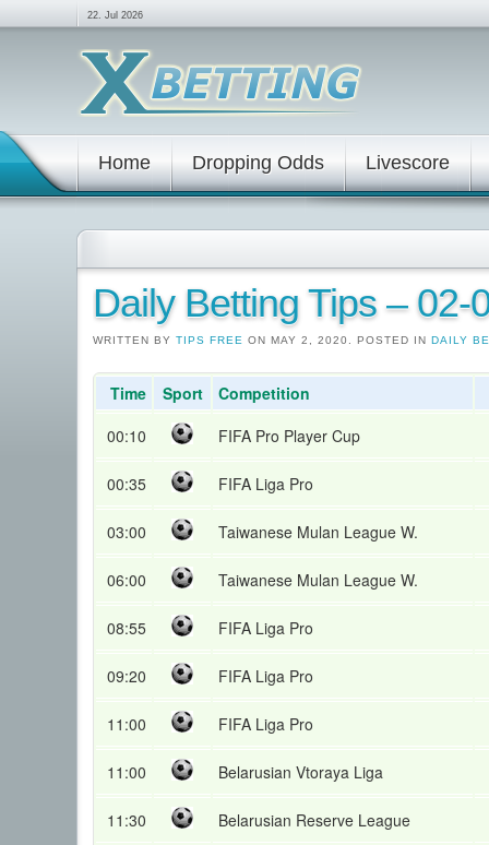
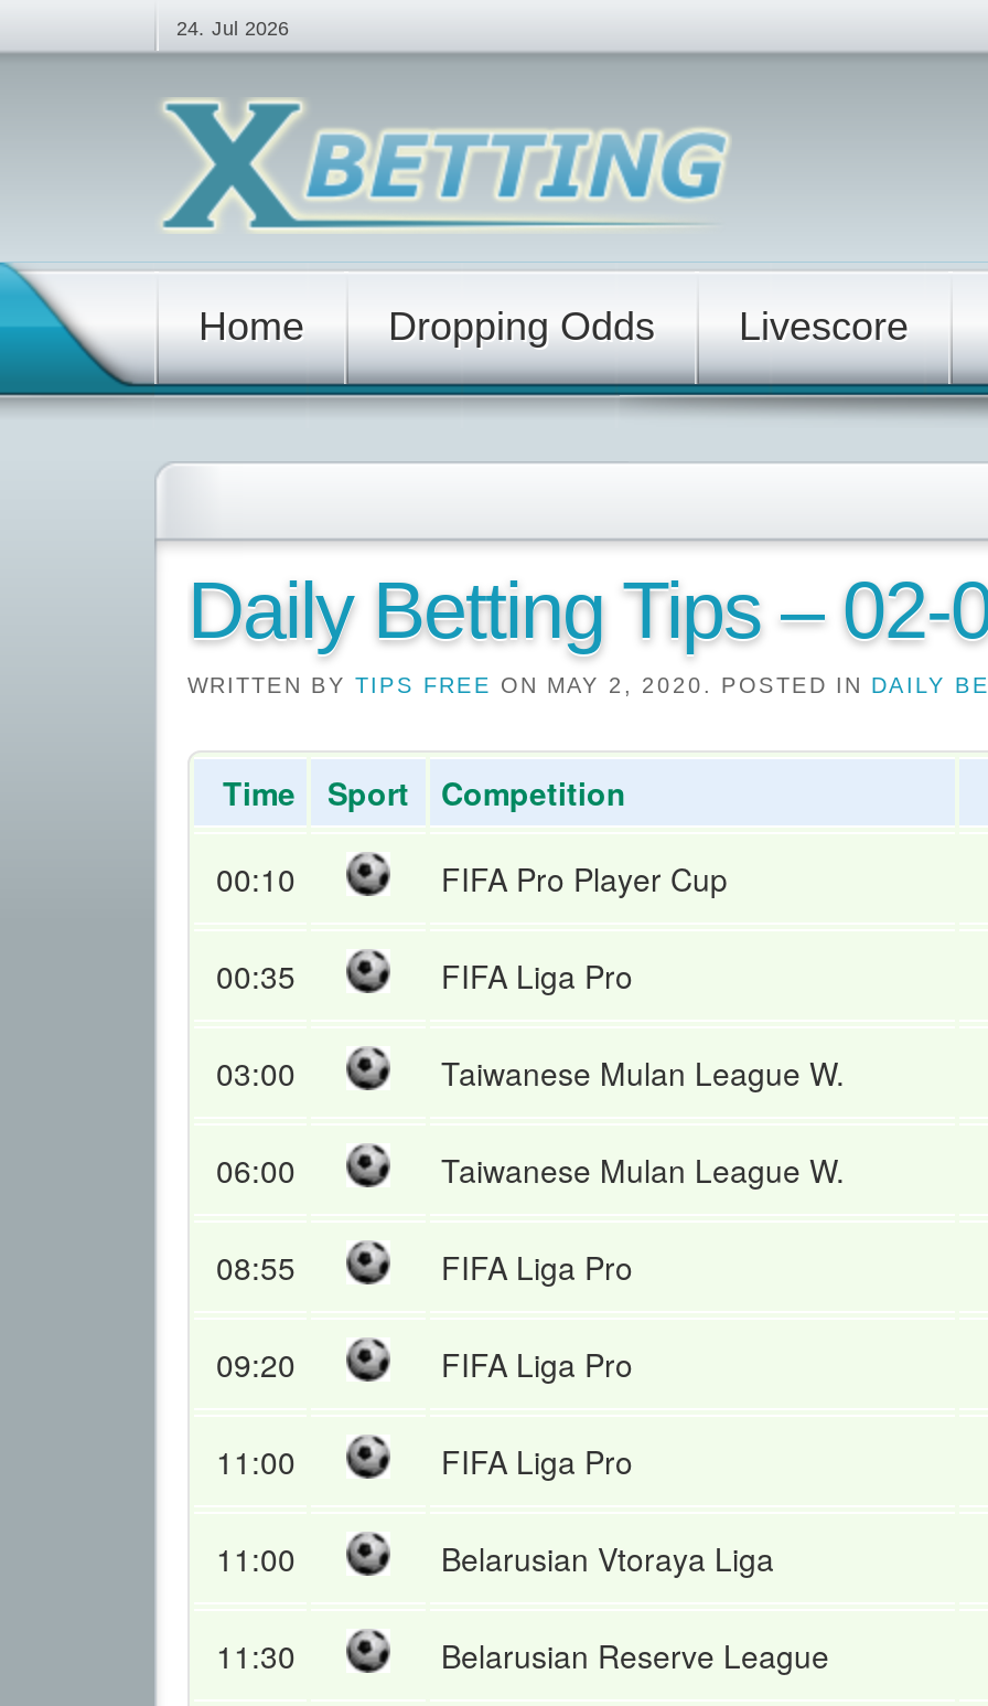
- 22. Jul 2026
+ 24. Jul 2026
